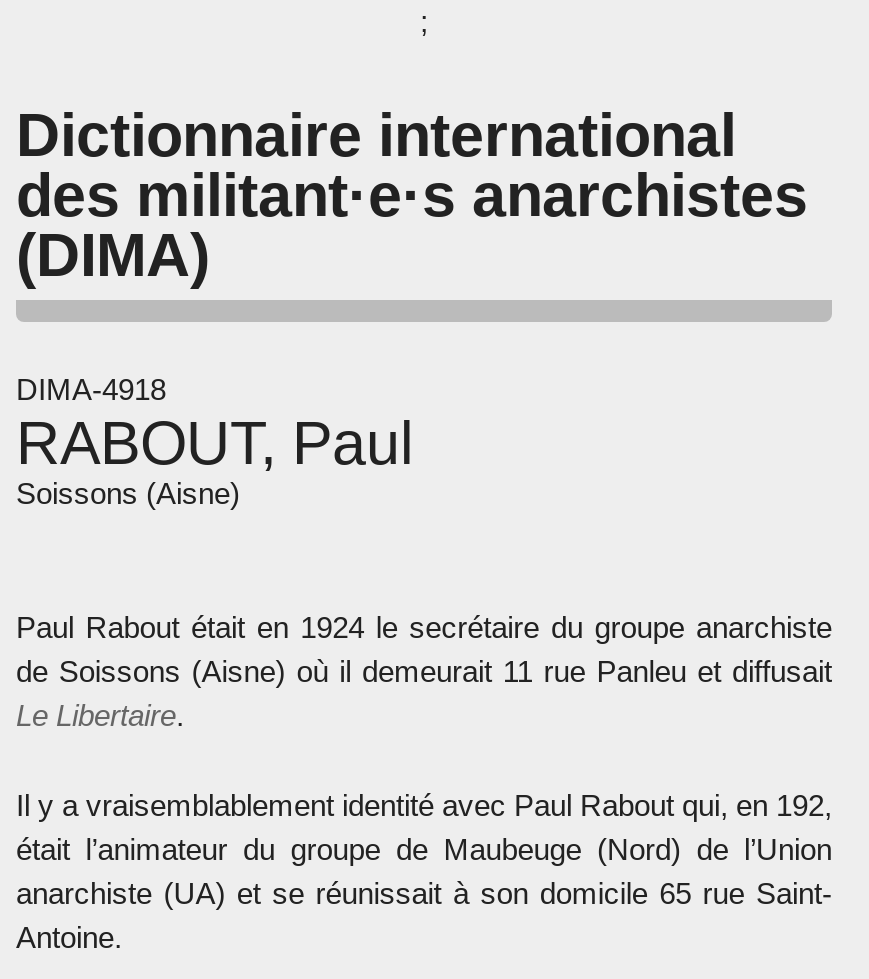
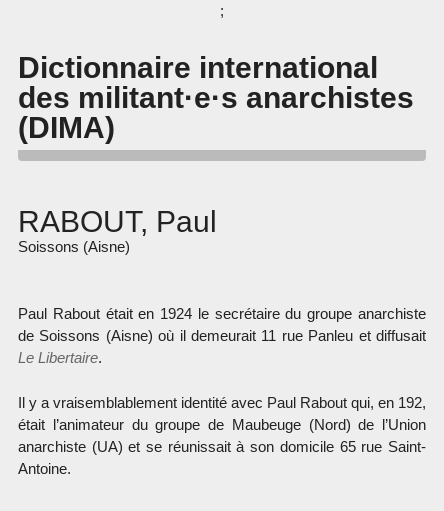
- DIMA-4918
